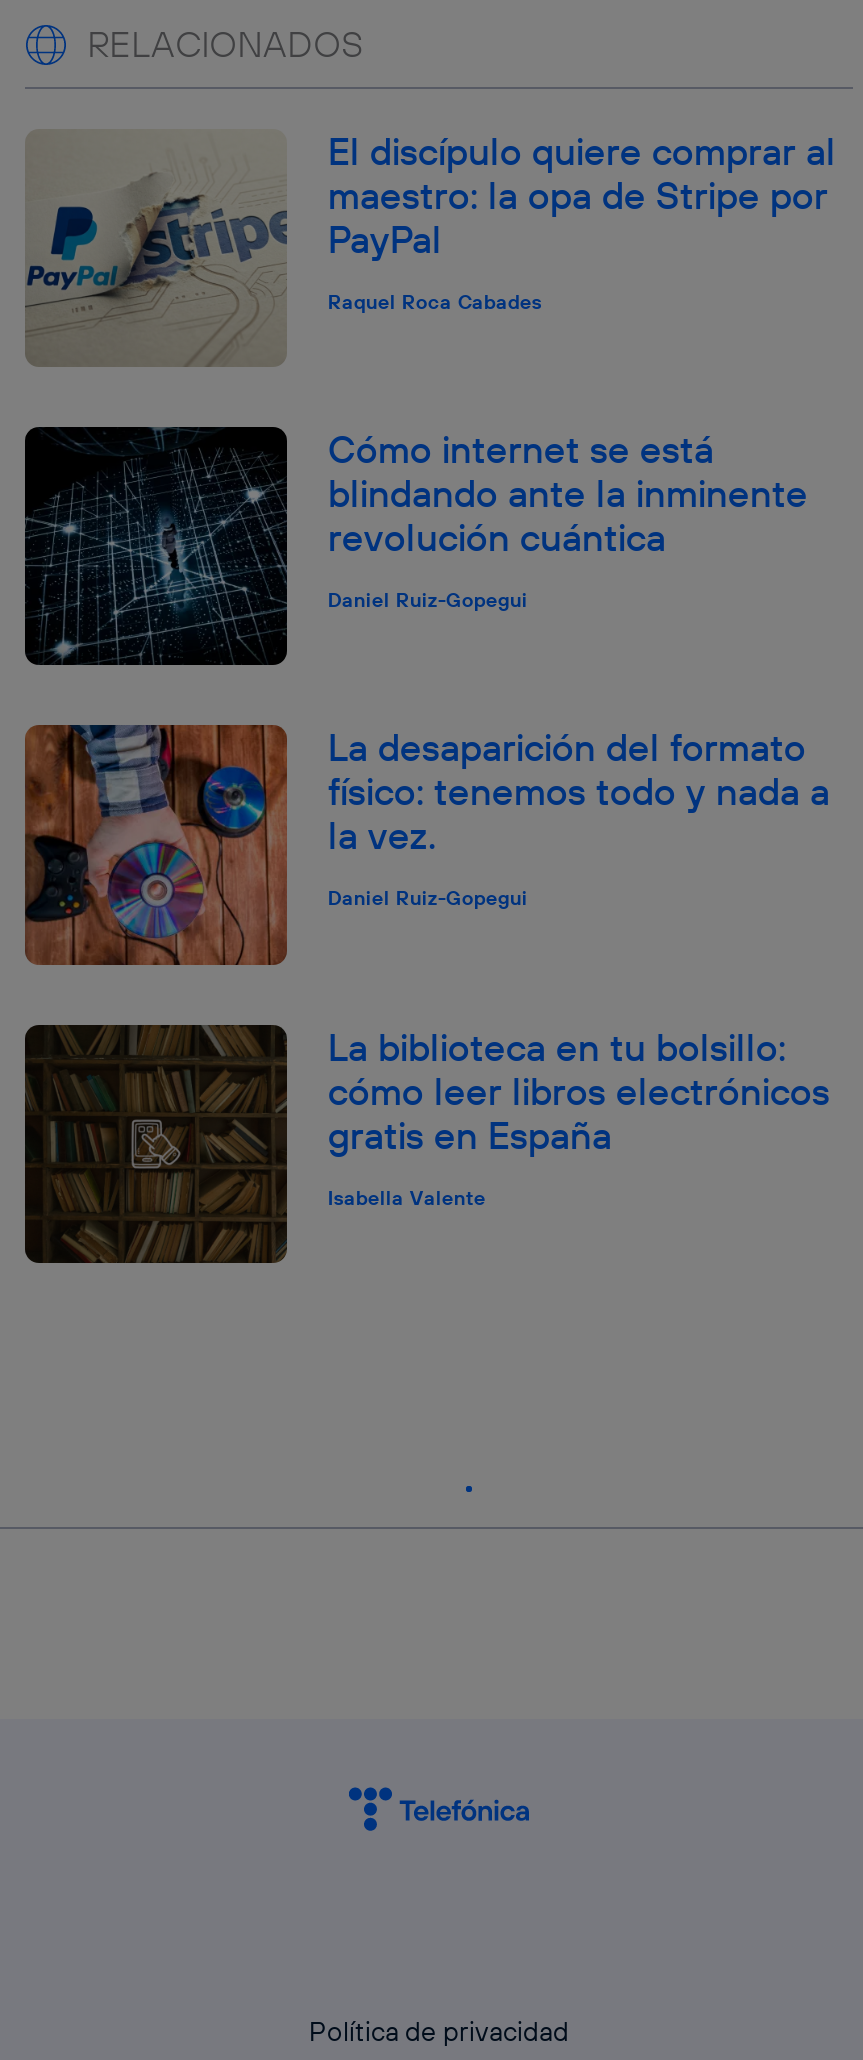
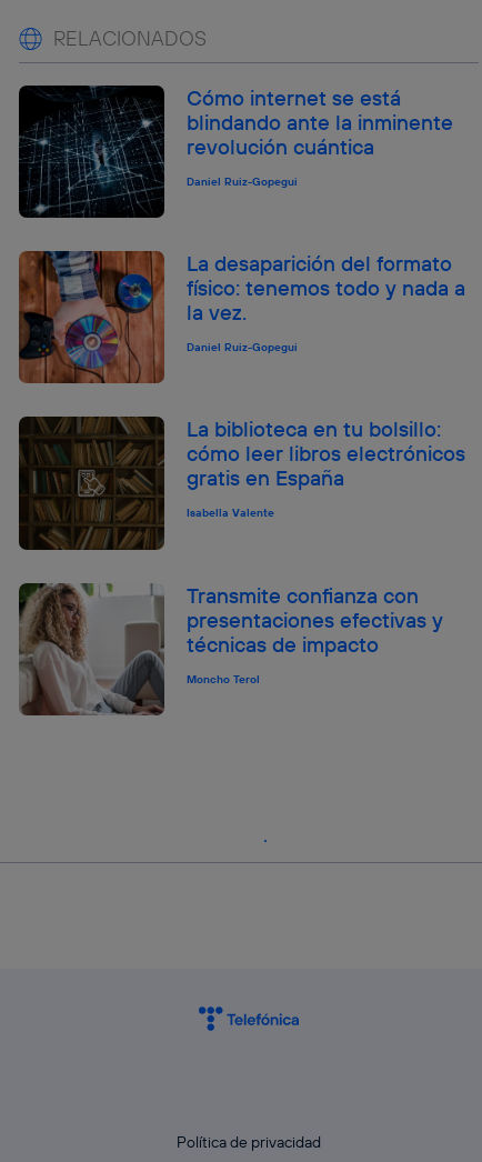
- [image]
- El discípulo quiere comprar al
- maestro: la opa de Stripe por
- PayPal
- Raquel Roca Cabades

moved up: [image] | Cómo internet se está | blindando ante la inminente | ... | gratis en España | Isabella Valente

+ [image]
+ Transmite confianza con
+ presentaciones efectivas y
+ técnicas de impacto
+ Moncho Terol
